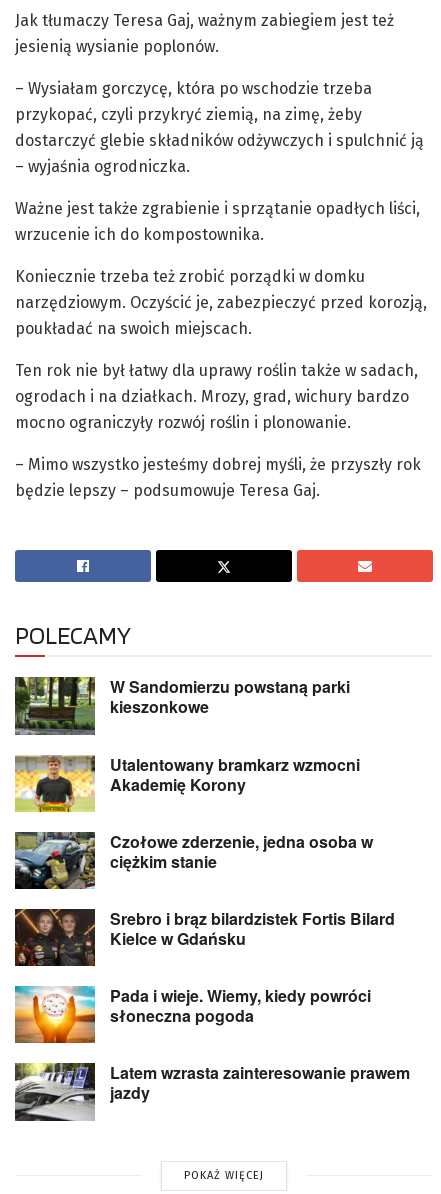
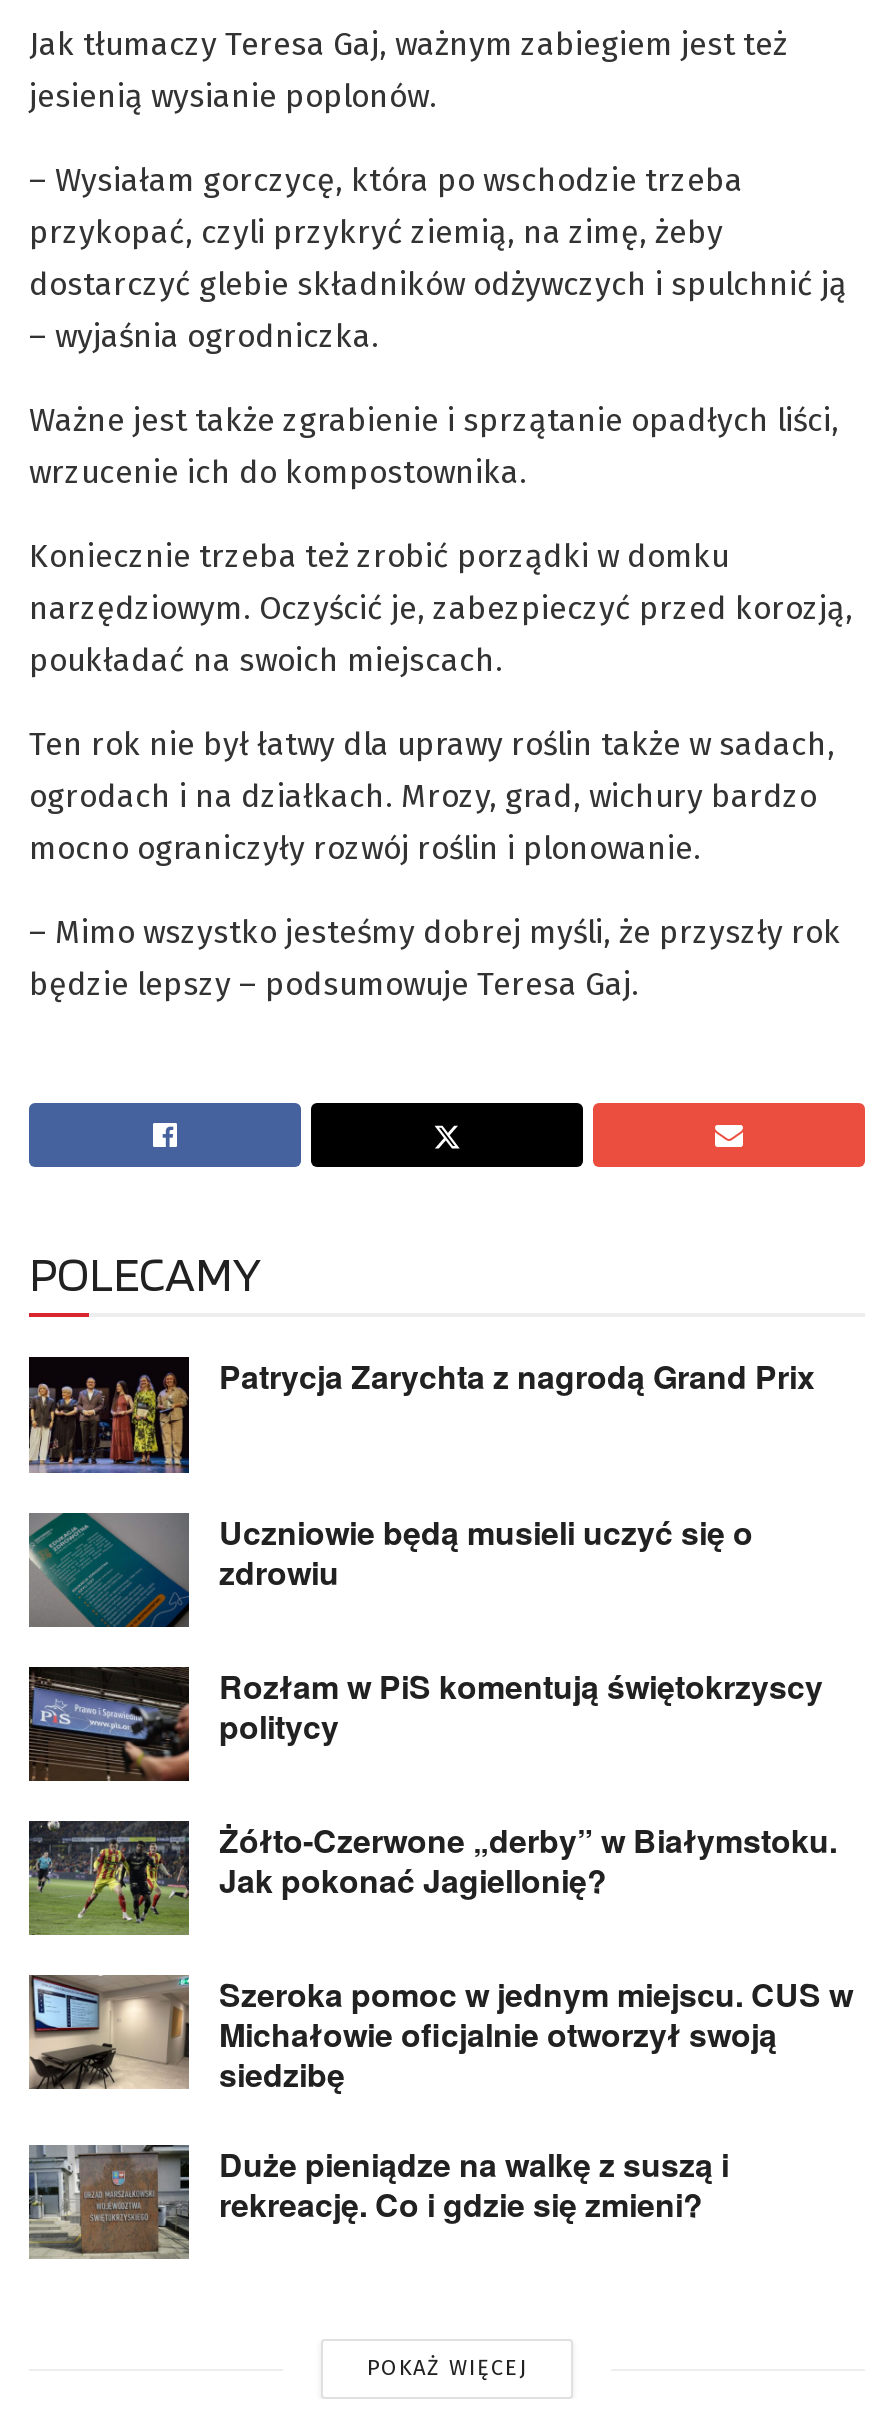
- [image]
- W Sandomierzu powstaną parki
- kieszonkowe
+ [image]
+ Patrycja Zarychta z nagrodą Grand Prix

- [image]
- Utalentowany bramkarz wzmocni
- Akademię Korony
+ [image]
+ Uczniowie będą musieli uczyć się o
+ zdrowiu

- [image]
- Czołowe zderzenie, jedna osoba w
- ciężkim stanie
+ [image]
+ Rozłam w PiS komentują świętokrzyscy
+ politycy

- [image]
- Srebro i brąz bilardzistek Fortis Bilard
- Kielce w Gdańsku
+ [image]
+ Żółto-Czerwone „derby” w Białymstoku.
+ Jak pokonać Jagiellonię?

- [image]
- Pada i wieje. Wiemy, kiedy powróci
- słoneczna pogoda
+ [image]
+ Szeroka pomoc w jednym miejscu. CUS w
+ Michałowie oficjalnie otworzył swoją
+ siedzibę

- [image]
- Latem wzrasta zainteresowanie prawem
- jazdy
+ [image]
+ Duże pieniądze na walkę z suszą i
+ rekreację. Co i gdzie się zmieni?
